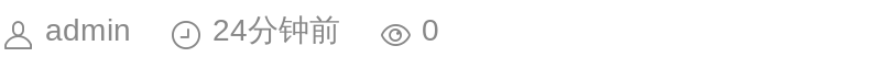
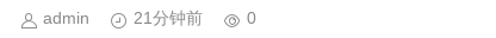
- 24分钟前
+ 21分钟前
